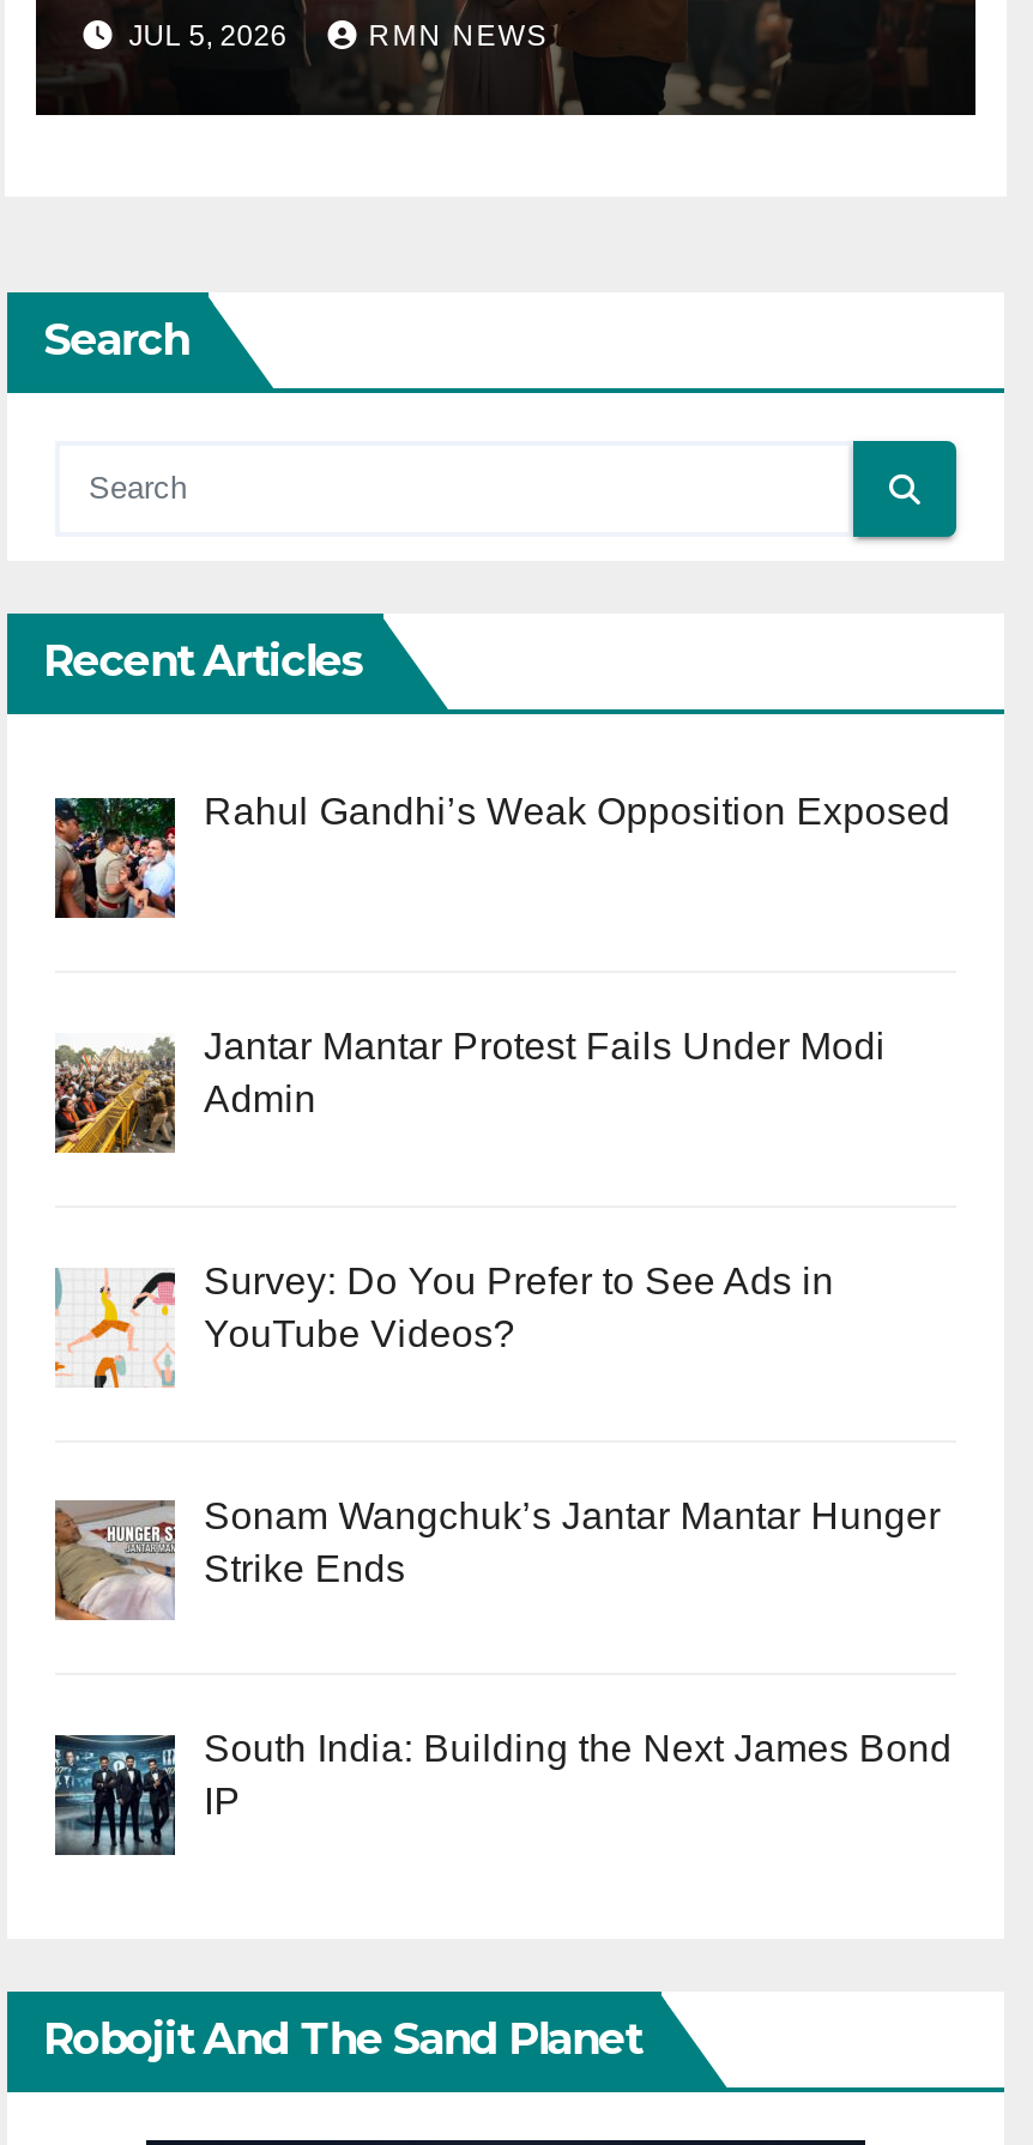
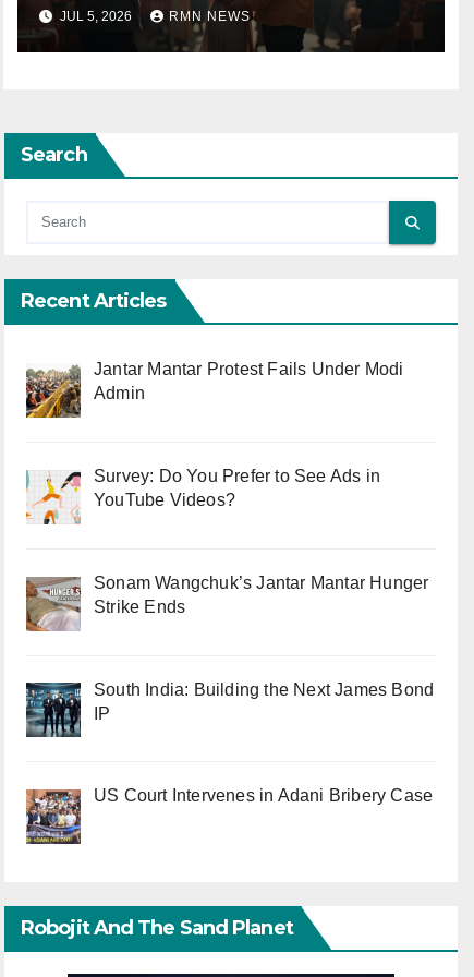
- [image]
- Rahul Gandhi’s Weak Opposition Exposed

moved up: [image] | Jantar Mantar Protest Fails Under Modi | Admin | ... | South India: Building the Next James Bond | IP

+ [image]
+ US Court Intervenes in Adani Bribery Case
